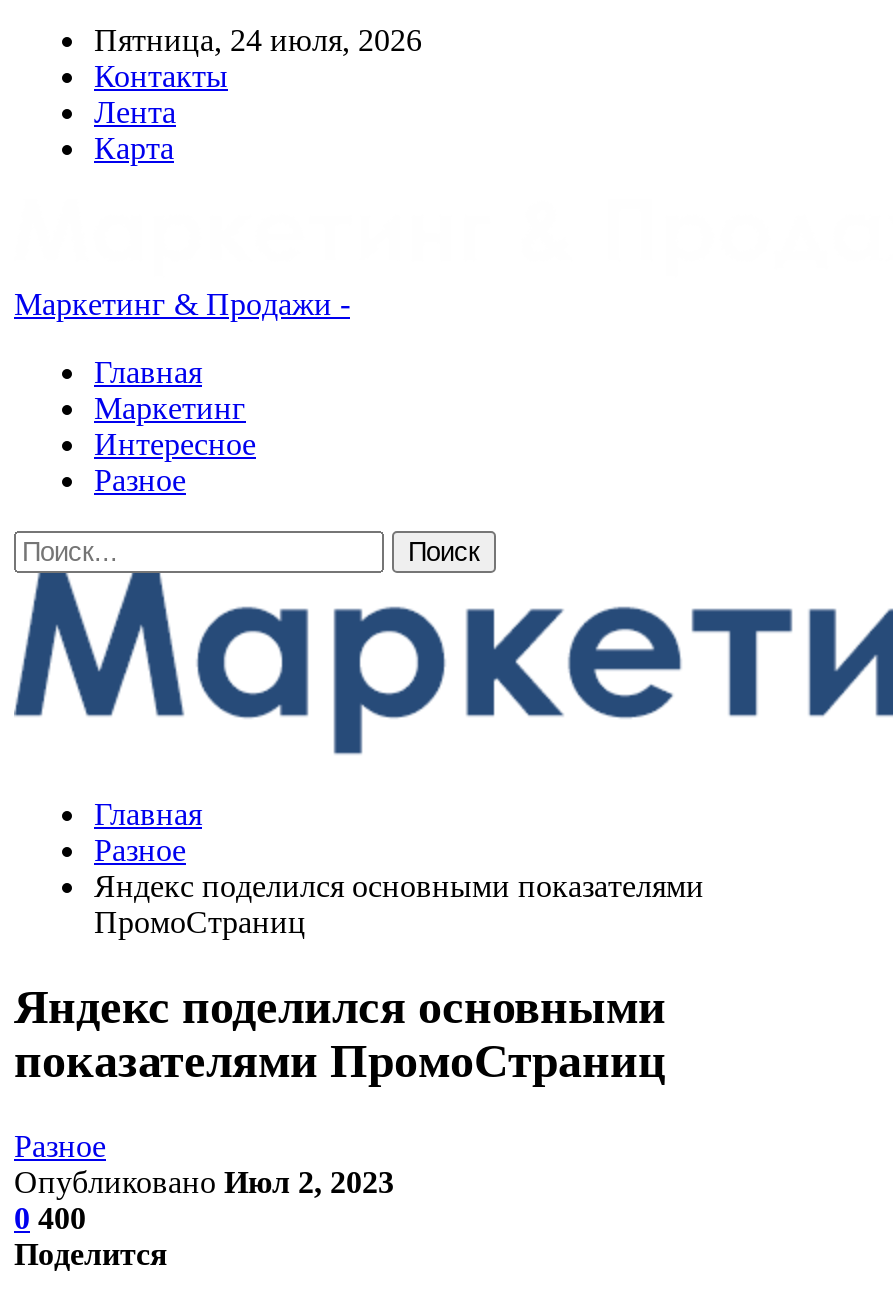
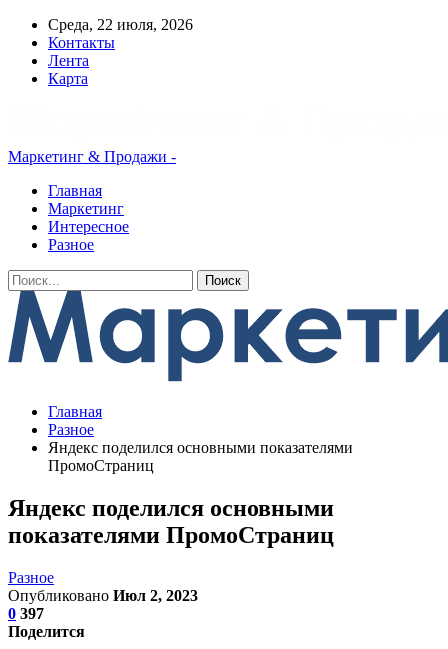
- Пятница, 24 июля, 2026
+ Среда, 22 июля, 2026

- 0 400
+ 0 397
